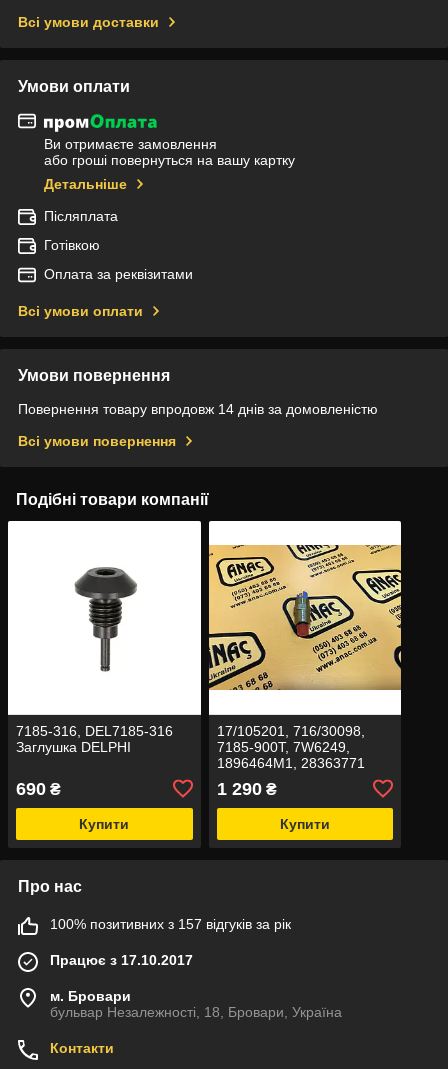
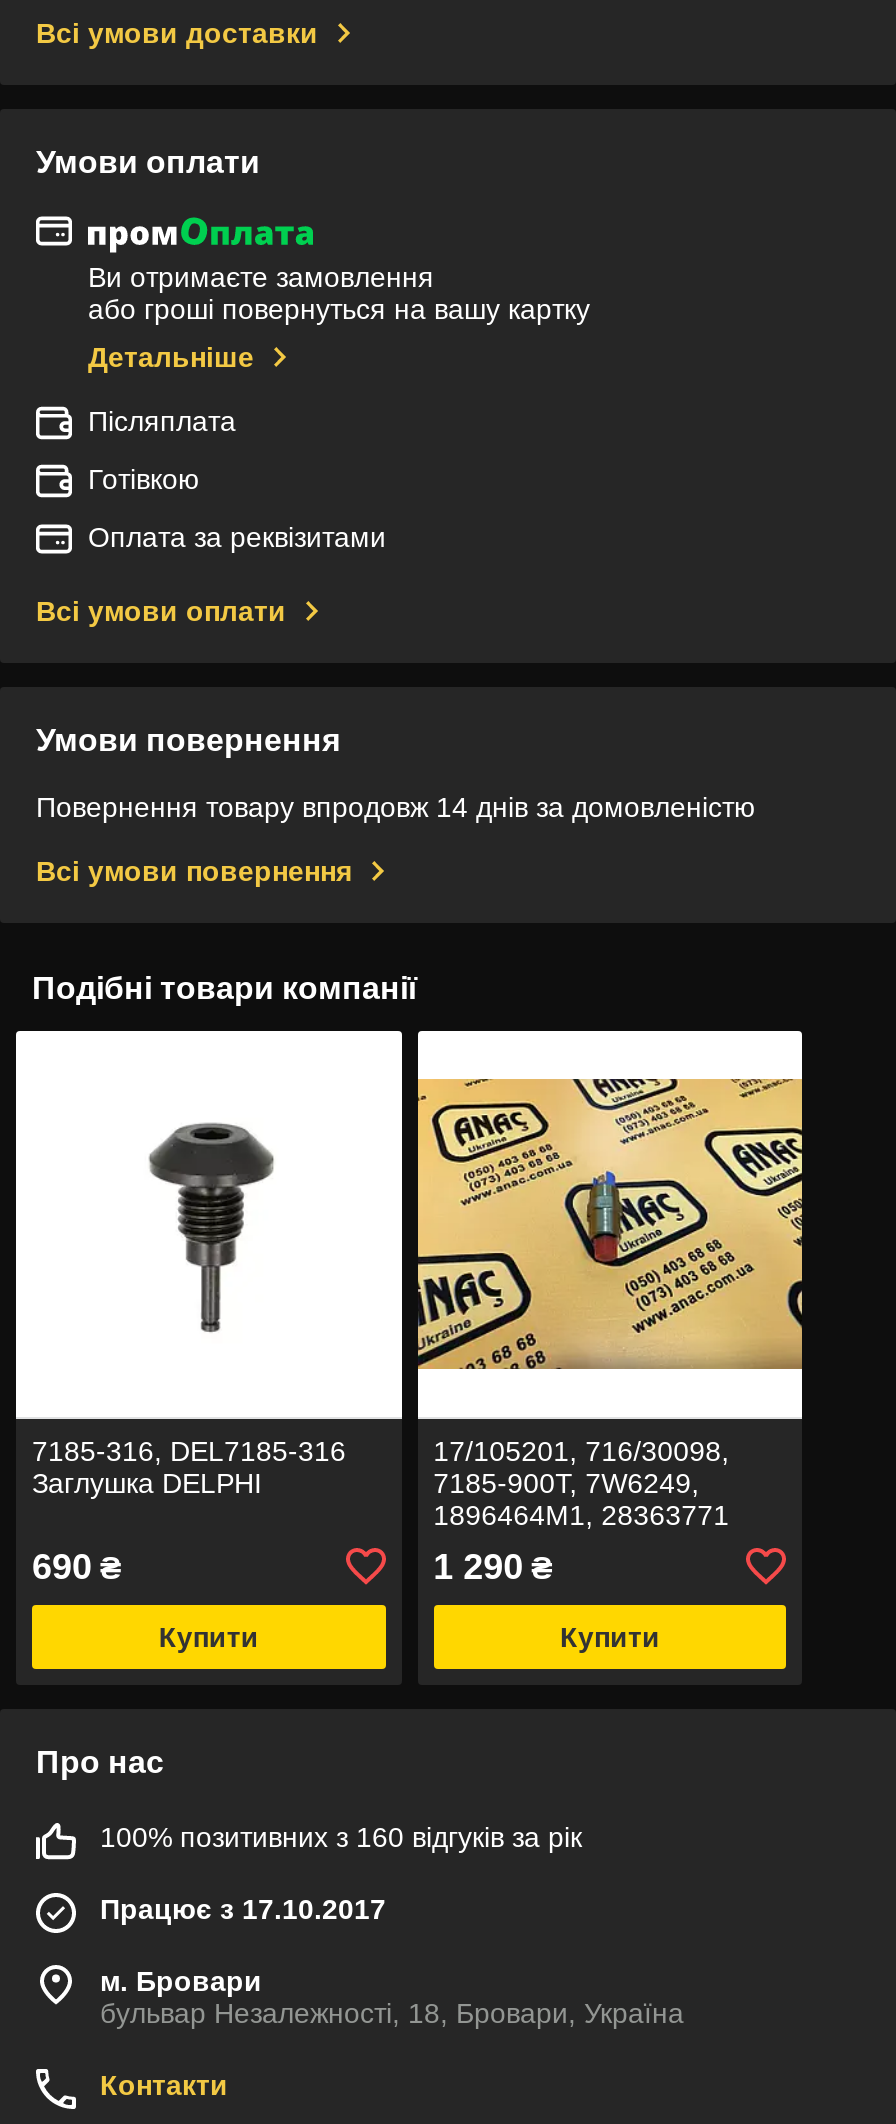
- 100% позитивних з 157 відгуків за рік
+ 100% позитивних з 160 відгуків за рік
